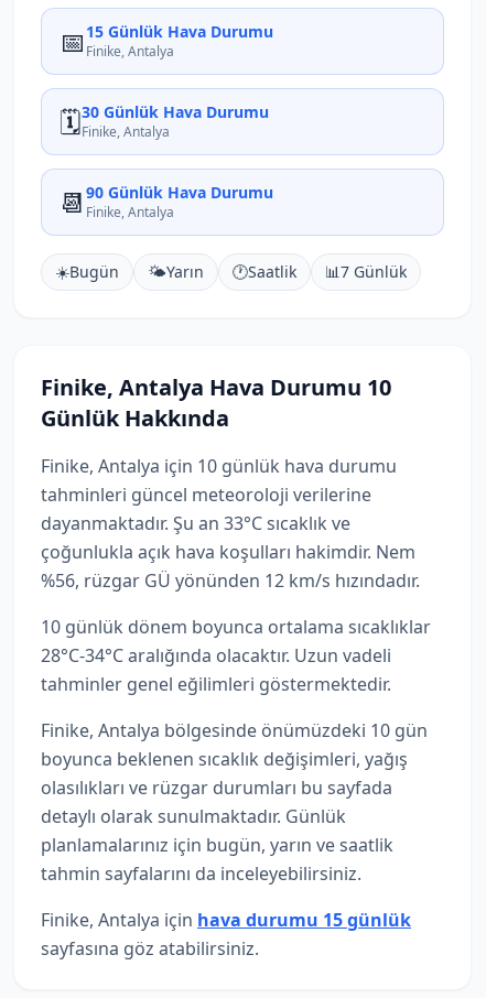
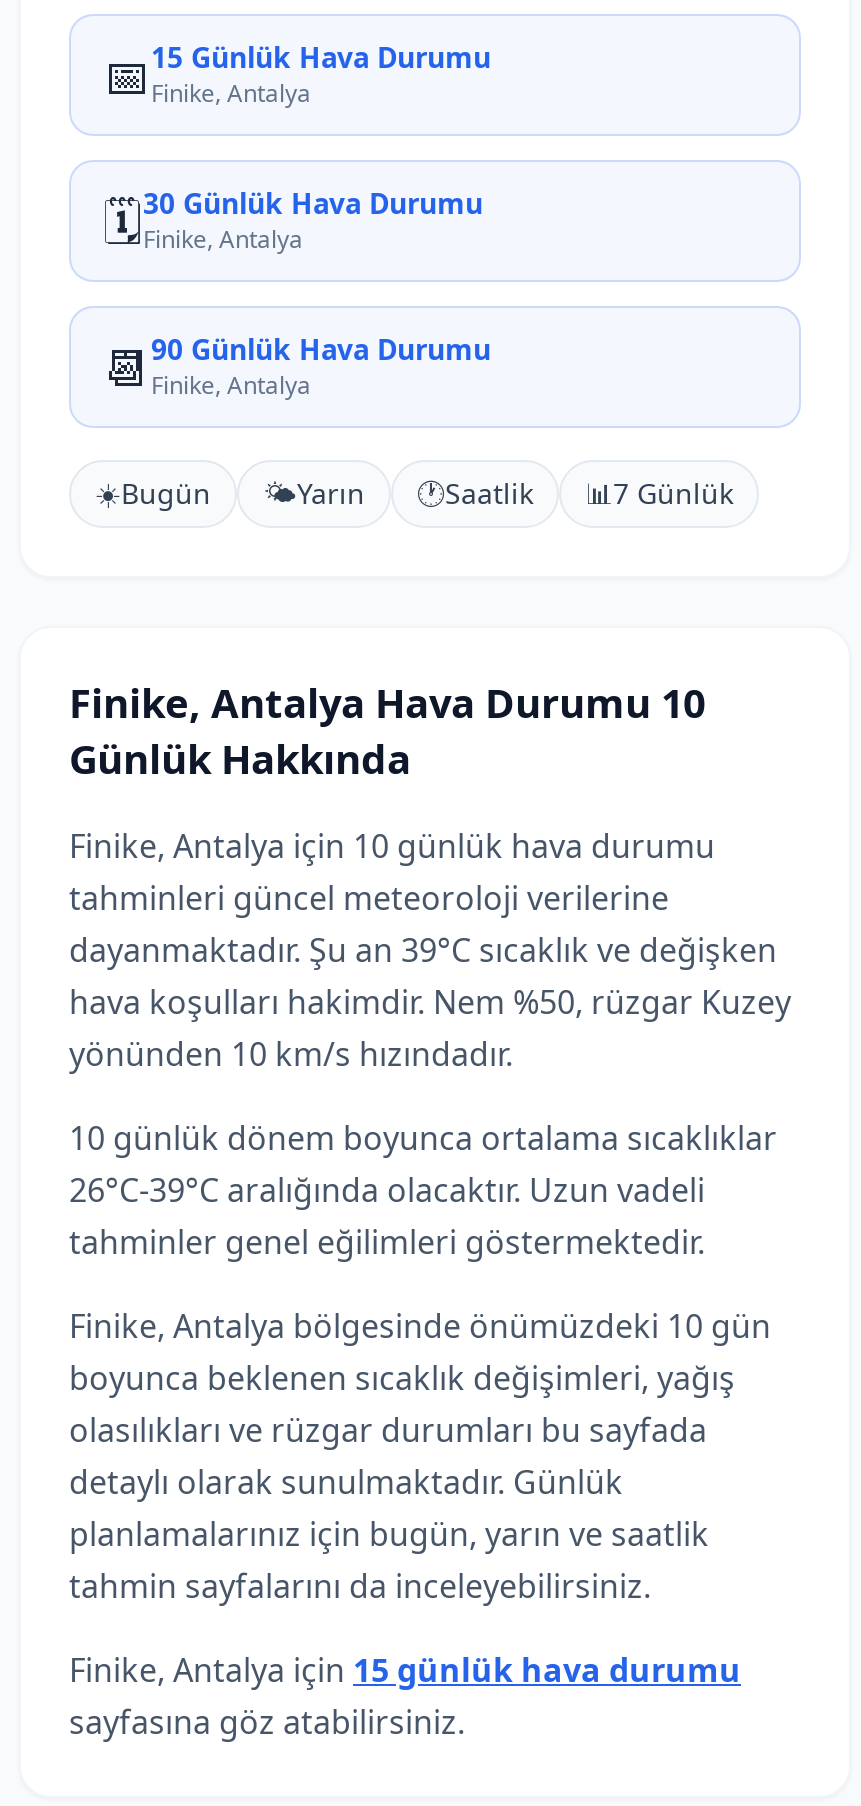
- dayanmaktadır. Şu an 33°C sıcaklık ve
- çoğunlukla açık hava koşulları hakimdir. Nem
- %56, rüzgar GÜ yönünden 12 km/s hızındadır.
+ dayanmaktadır. Şu an 39°C sıcaklık ve değişken
+ hava koşulları hakimdir. Nem %50, rüzgar Kuzey
+ yönünden 10 km/s hızındadır.

- 28°C-34°C aralığında olacaktır. Uzun vadeli
+ 26°C-39°C aralığında olacaktır. Uzun vadeli

- Finike, Antalya için hava durumu 15 günlük
+ Finike, Antalya için 15 günlük hava durumu
